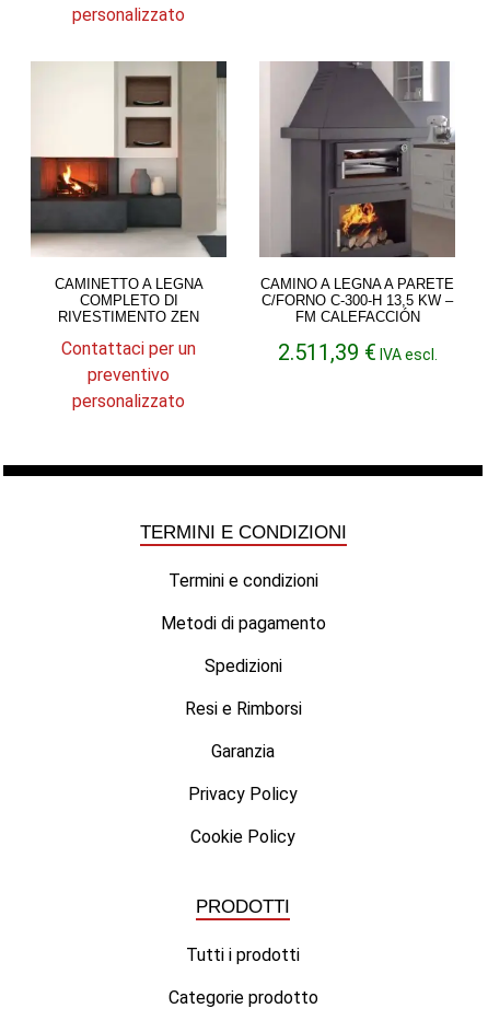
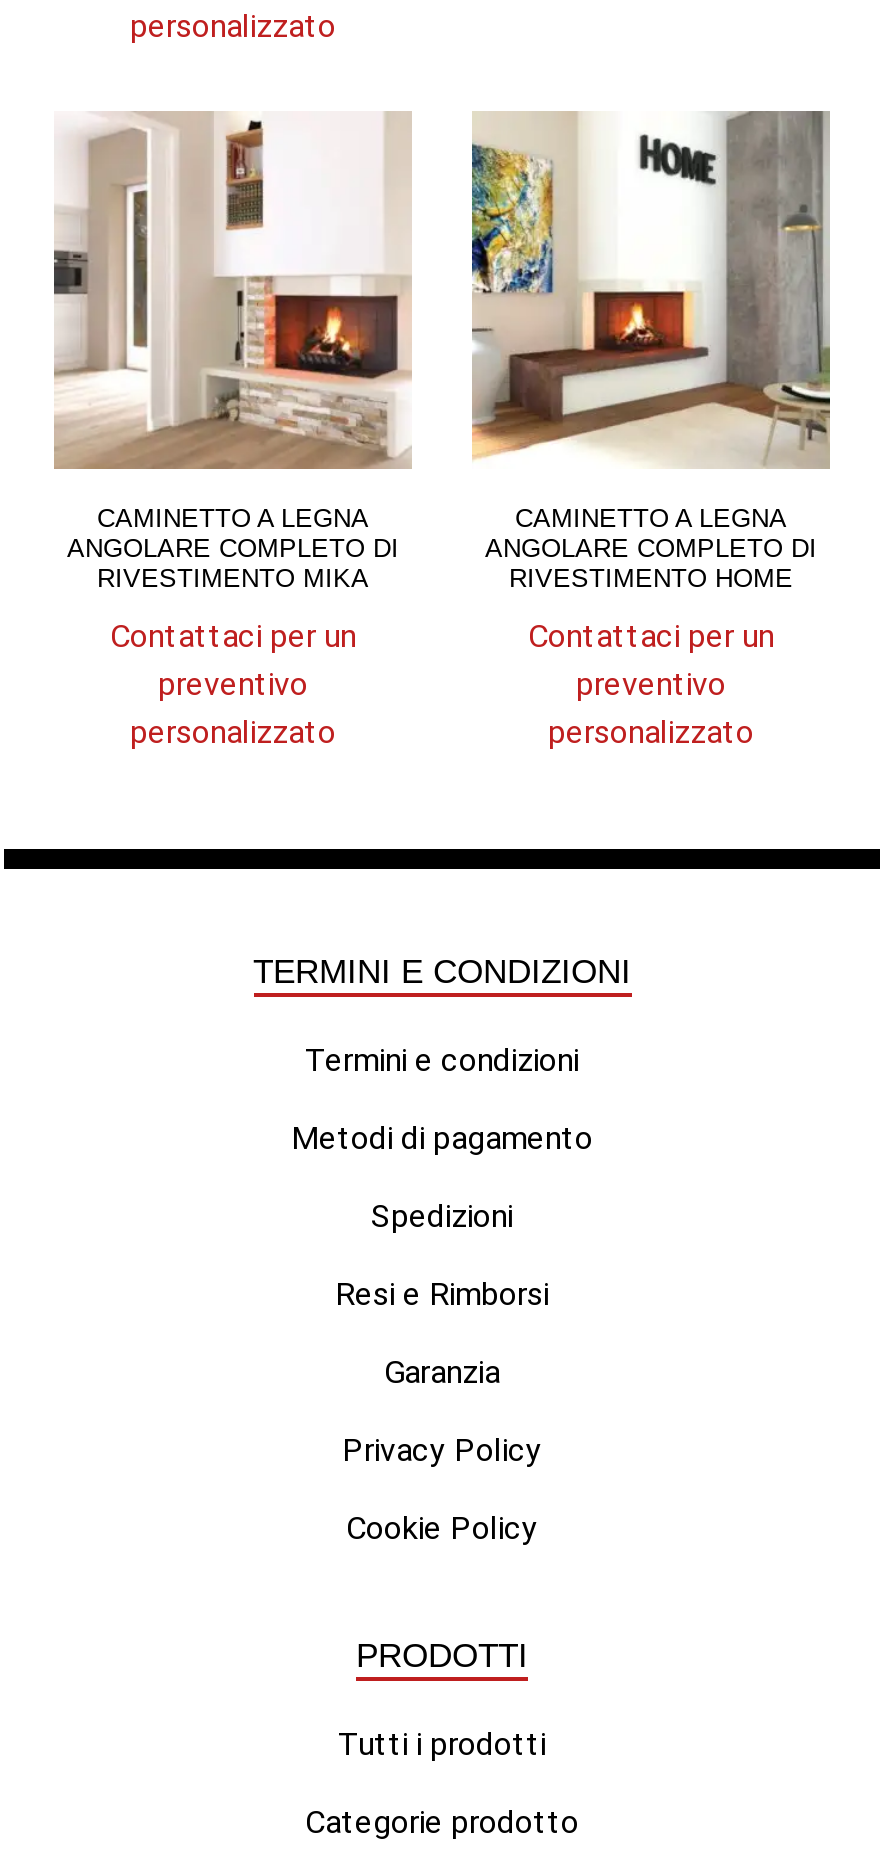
- [image]
- COMPLETO DI
- RIVESTIMENTO ZEN
+ [image]
+ ANGOLARE COMPLETO DI
+ RIVESTIMENTO MIKA

- [image]
- CAMINO A LEGNA A PARETE
- C/FORNO C-300-H 13,5 KW –
- FM CALEFACCIÓN
+ [image]
+ CAMINETTO A LEGNA
+ ANGOLARE COMPLETO DI
+ RIVESTIMENTO HOME

- 2.511,39 € IVA escl.
+ Contattaci per un
+ preventivo
+ personalizzato
